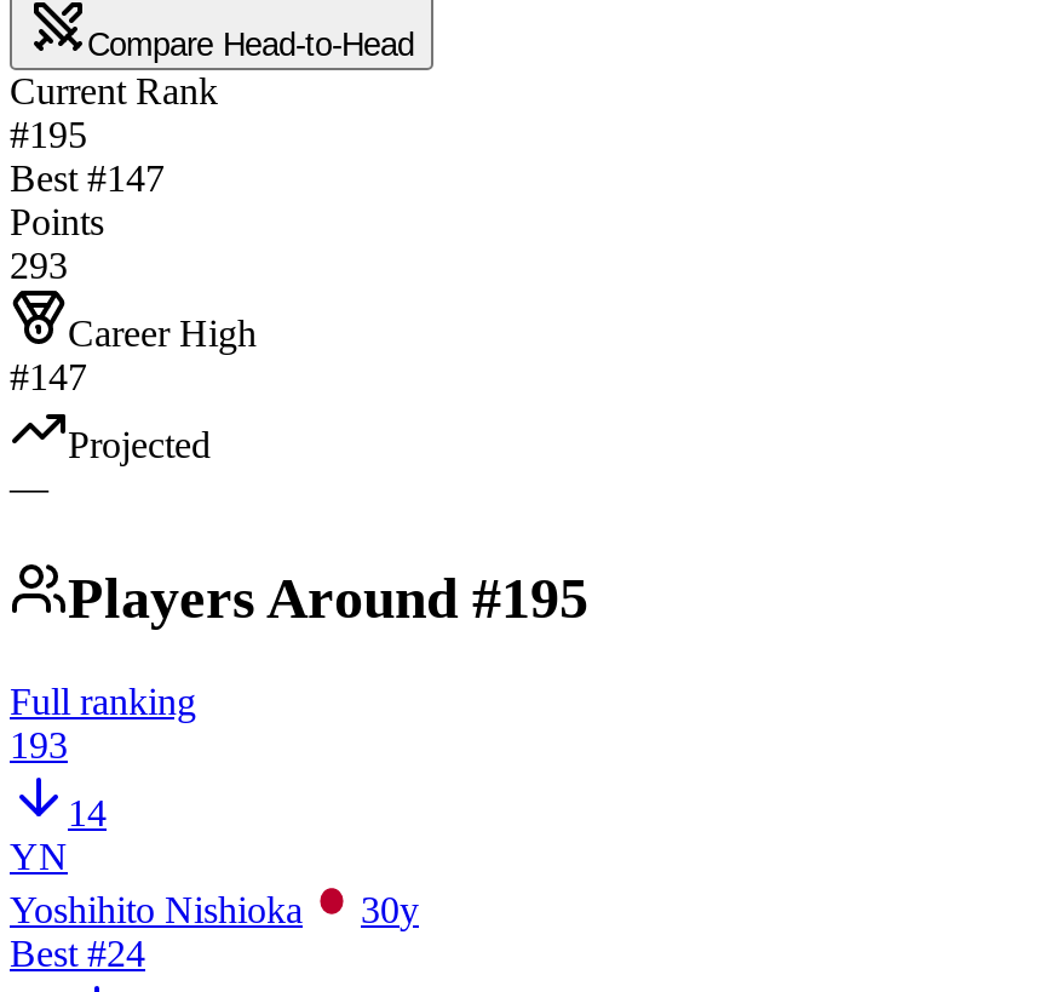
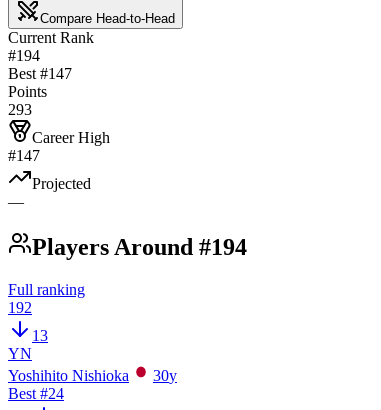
- #195
+ #194

- Players Around #195
+ Players Around #194

- 193
+ 192

- 14
+ 13
